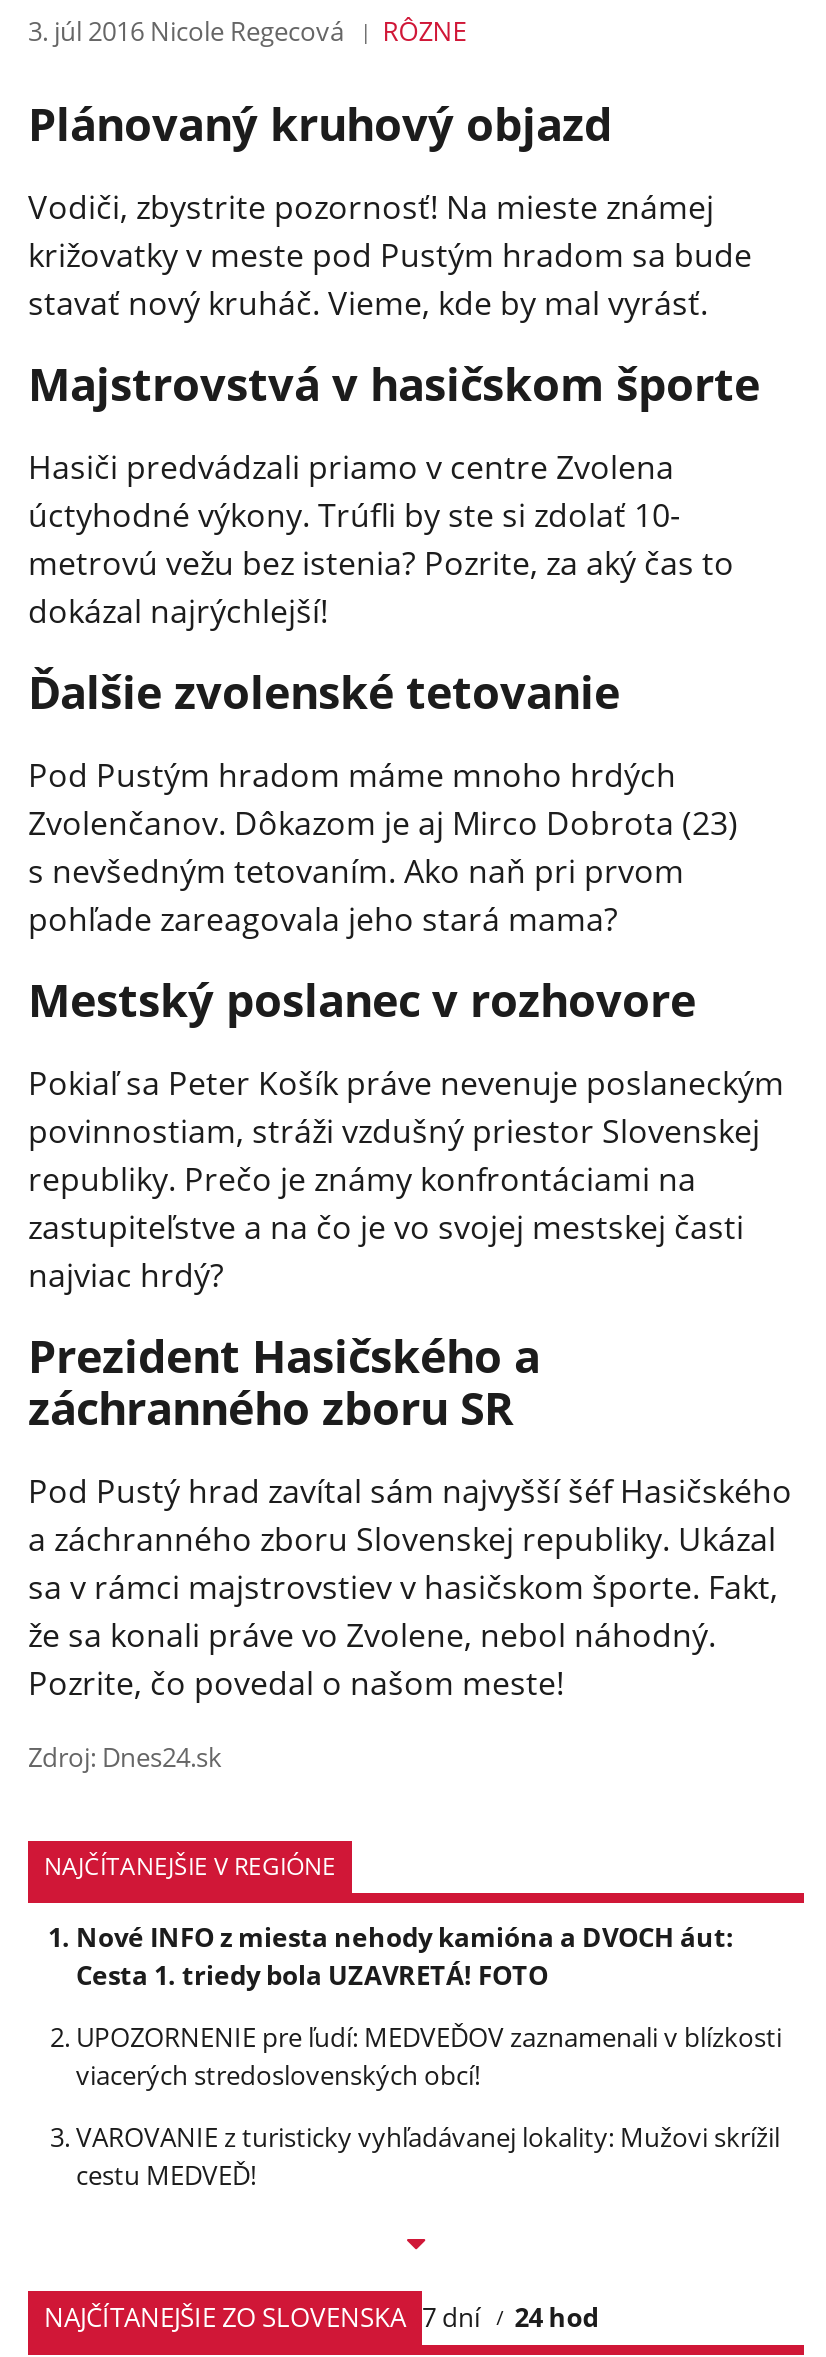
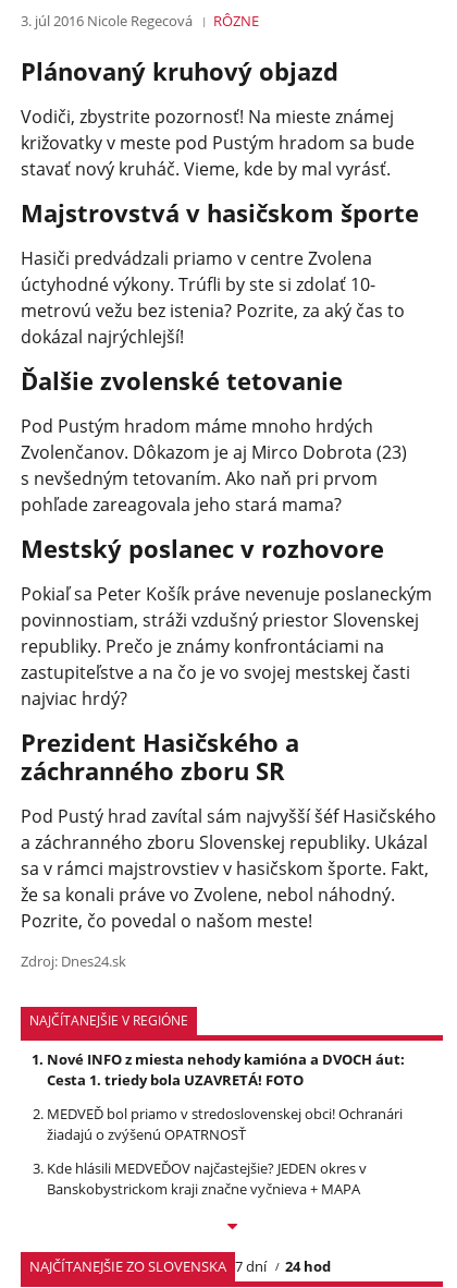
- UPOZORNENIE pre ľudí: MEDVEĎOV zaznamenali v blízkosti
- viacerých stredoslovenských obcí!
+ MEDVEĎ bol priamo v stredoslovenskej obci! Ochranári
+ žiadajú o zvýšenú OPATRNOSŤ

- VAROVANIE z turisticky vyhľadávanej lokality: Mužovi skrížil
- cestu MEDVEĎ!
+ Kde hlásili MEDVEĎOV najčastejšie? JEDEN okres v
+ Banskobystrickom kraji značne vyčnieva + MAPA
